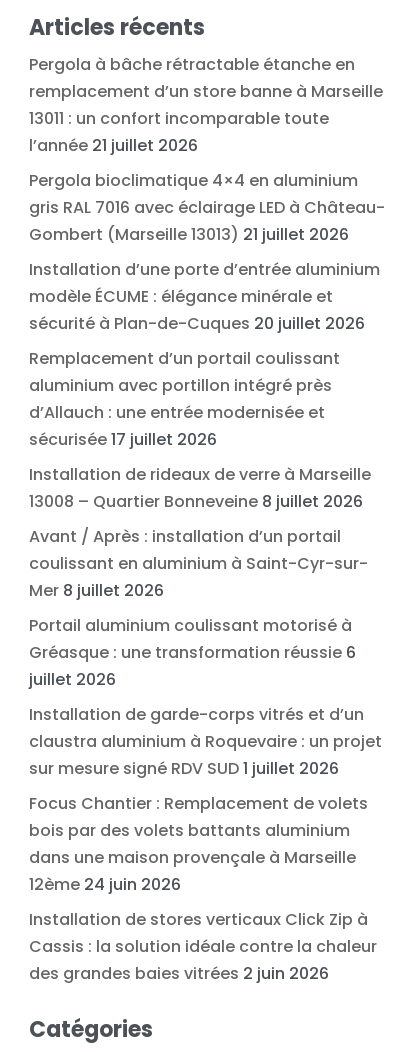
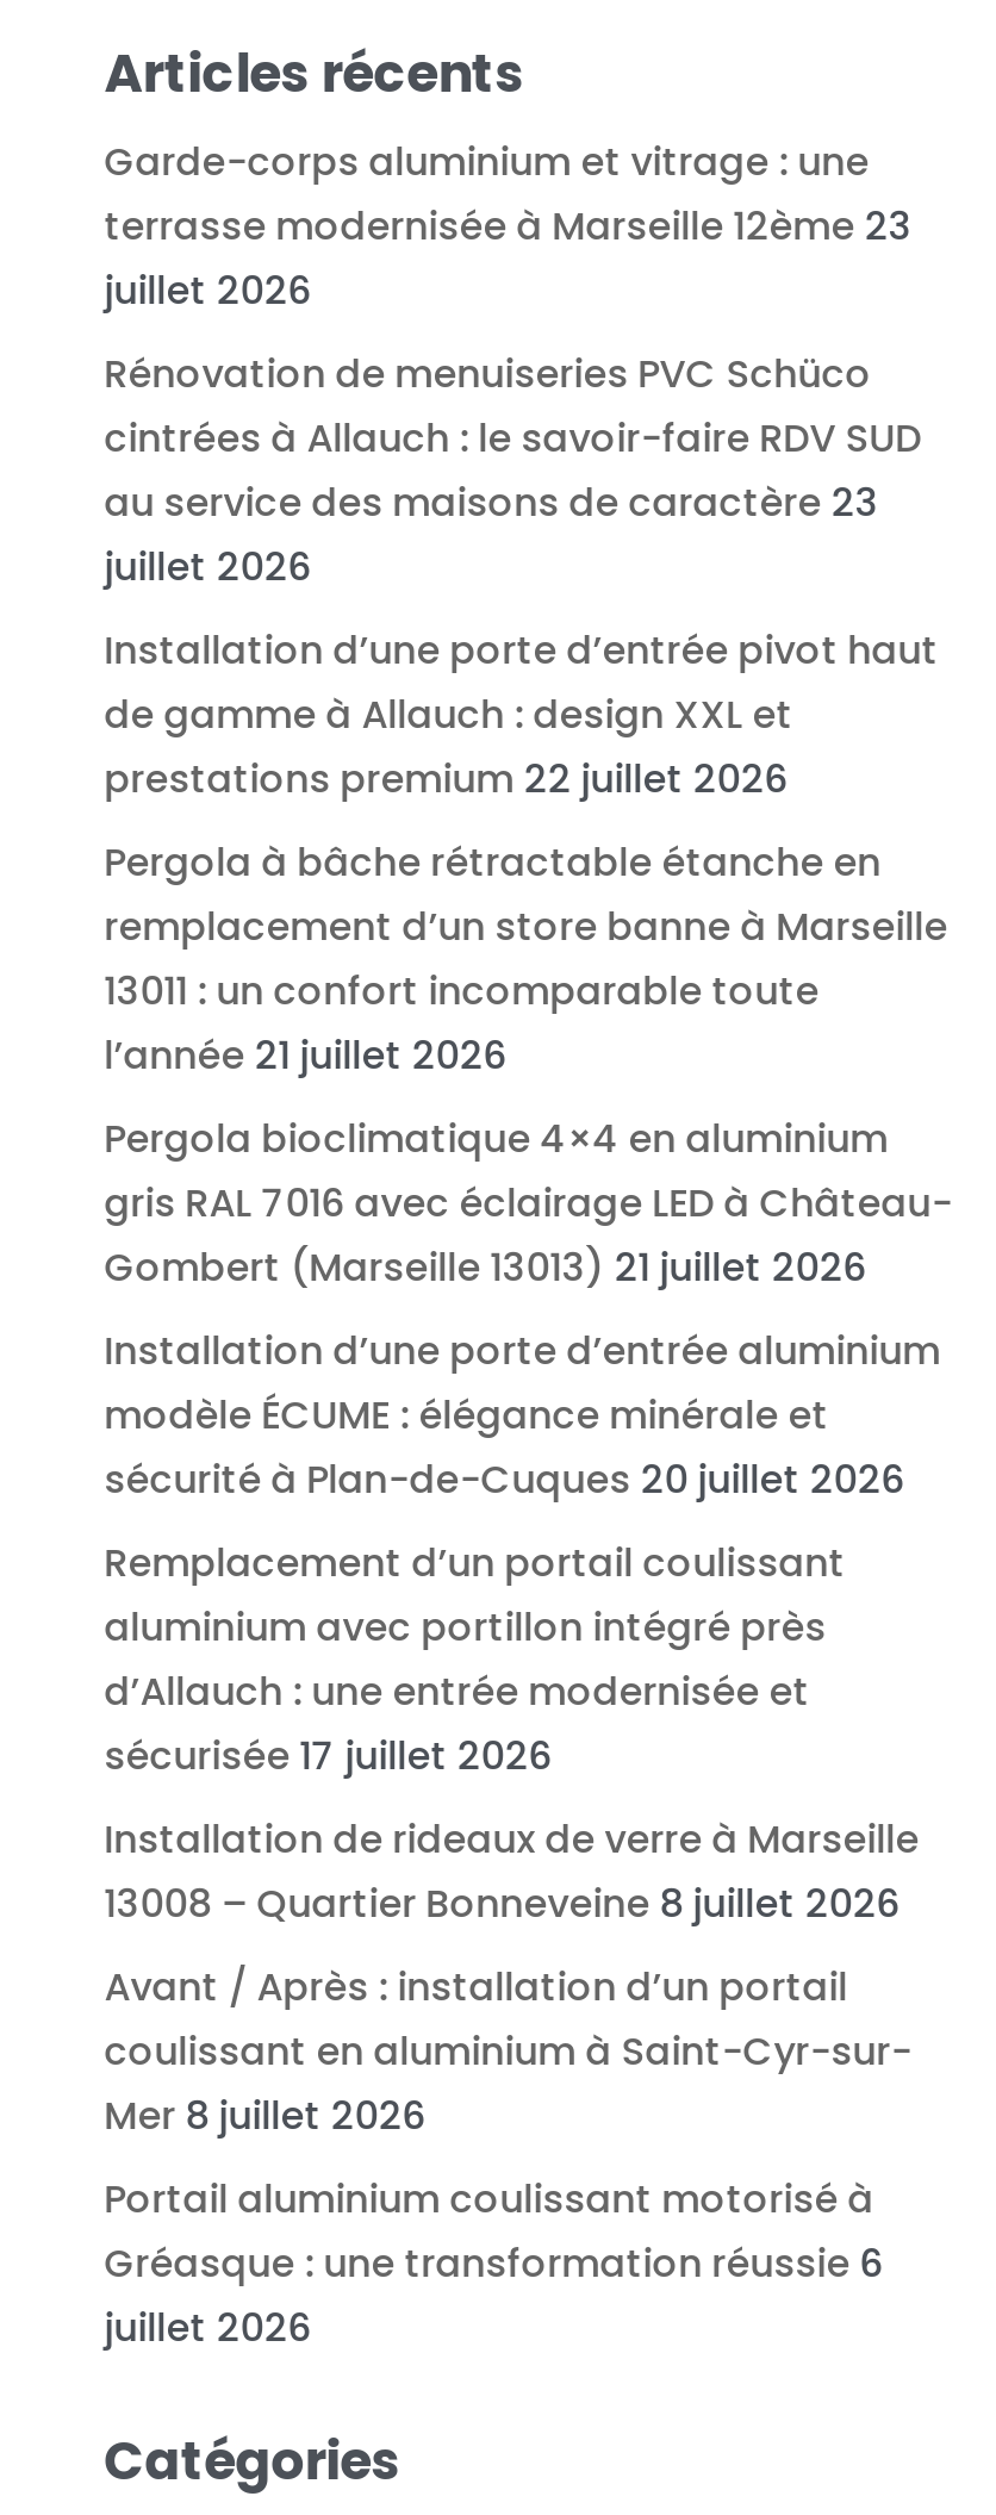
+ Garde-corps aluminium et vitrage : une
+ terrasse modernisée à Marseille 12ème 23
+ juillet 2026
+ Rénovation de menuiseries PVC Schüco
+ cintrées à Allauch : le savoir-faire RDV SUD
+ au service des maisons de caractère 23
+ juillet 2026
+ Installation d’une porte d’entrée pivot haut
+ de gamme à Allauch : design XXL et
+ prestations premium 22 juillet 2026

moved down: Pergola à bâche rétractable étanche en | remplacement d’un store banne à Marseille | 13011 : un confort incomparable toute | ... | Gréasque : une transformation réussie 6 | juillet 2026

- Installation de garde-corps vitrés et d’un
- claustra aluminium à Roquevaire : un projet
- sur mesure signé RDV SUD 1 juillet 2026
- Focus Chantier : Remplacement de volets
- bois par des volets battants aluminium
- dans une maison provençale à Marseille
- 12ème 24 juin 2026
- Installation de stores verticaux Click Zip à
- Cassis : la solution idéale contre la chaleur
- des grandes baies vitrées 2 juin 2026
